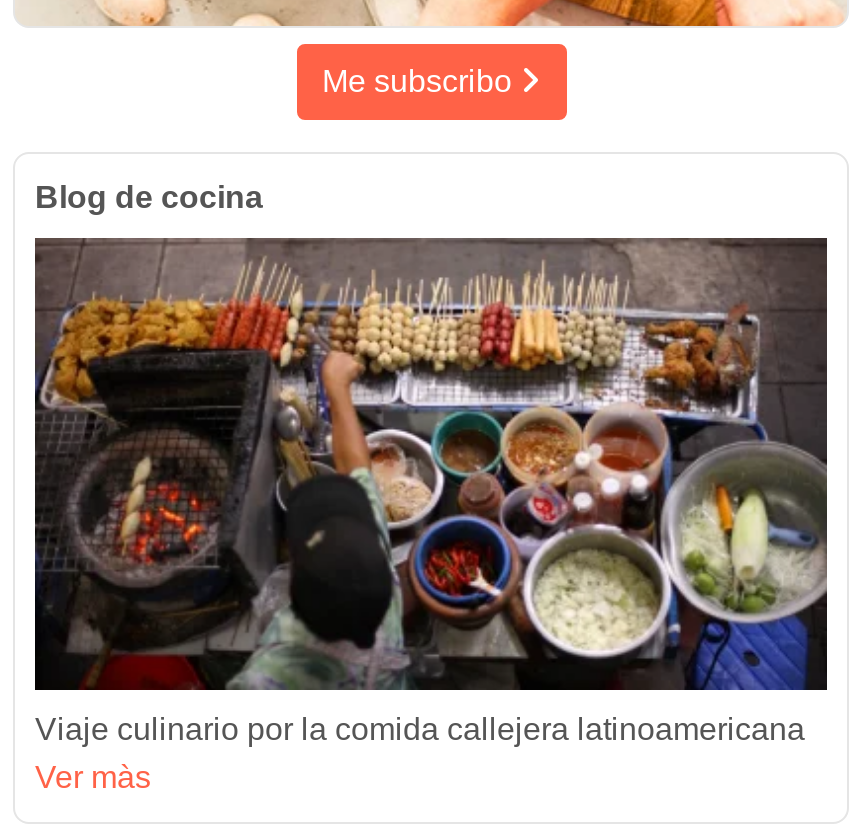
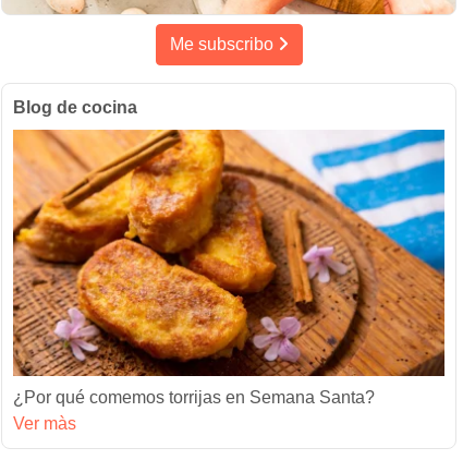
- [image]
- Viaje culinario por la comida callejera latinoamericana
+ [image]
+ ¿Por qué comemos torrijas en Semana Santa?
